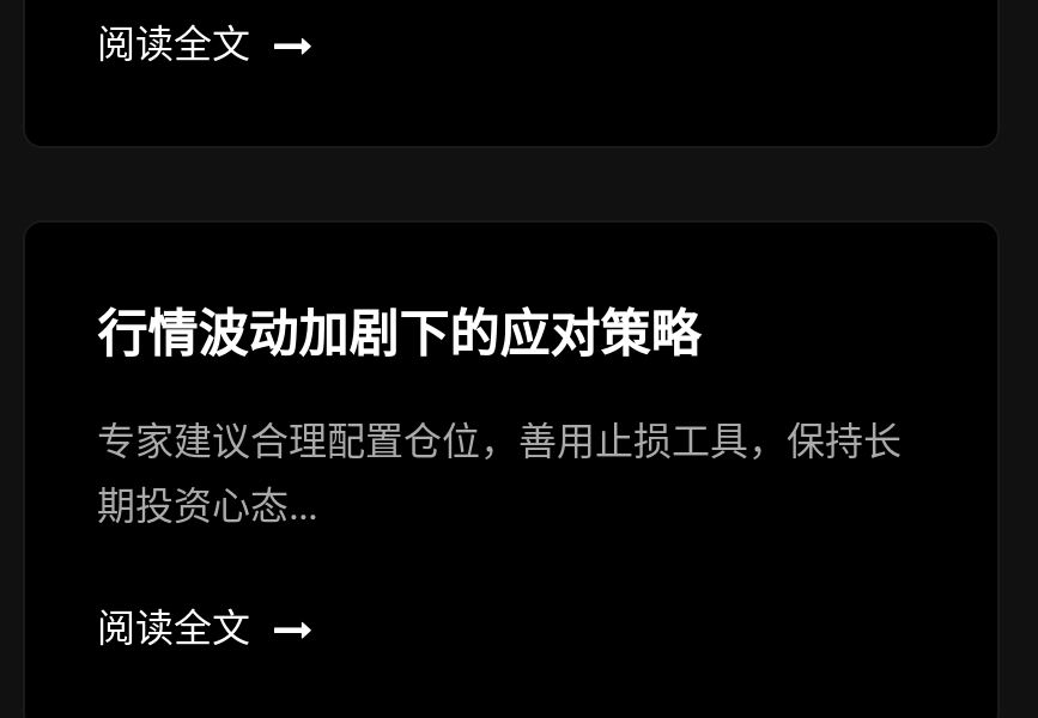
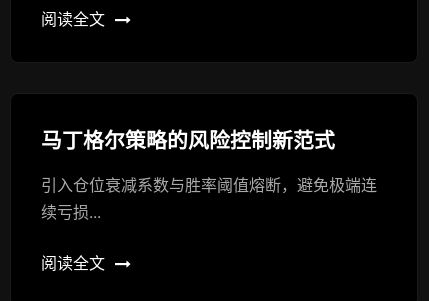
- 行情波动加剧下的应对策略
+ 马丁格尔策略的风险控制新范式

- 专家建议合理配置仓位，善用止损工具，保持长
- 期投资心态...
+ 引入仓位衰减系数与胜率阈值熔断，避免极端连
+ 续亏损...
